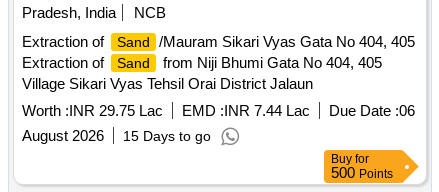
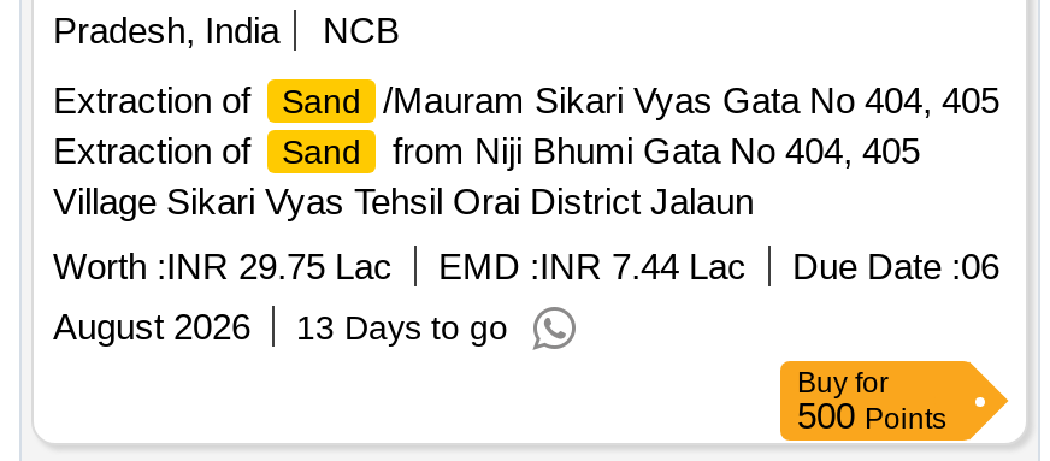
- August 2026 15 Days to go
+ August 2026 13 Days to go
